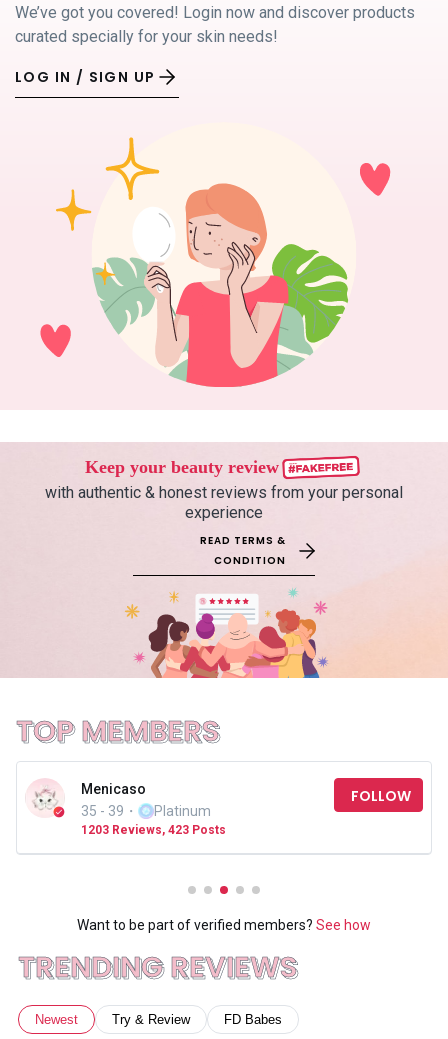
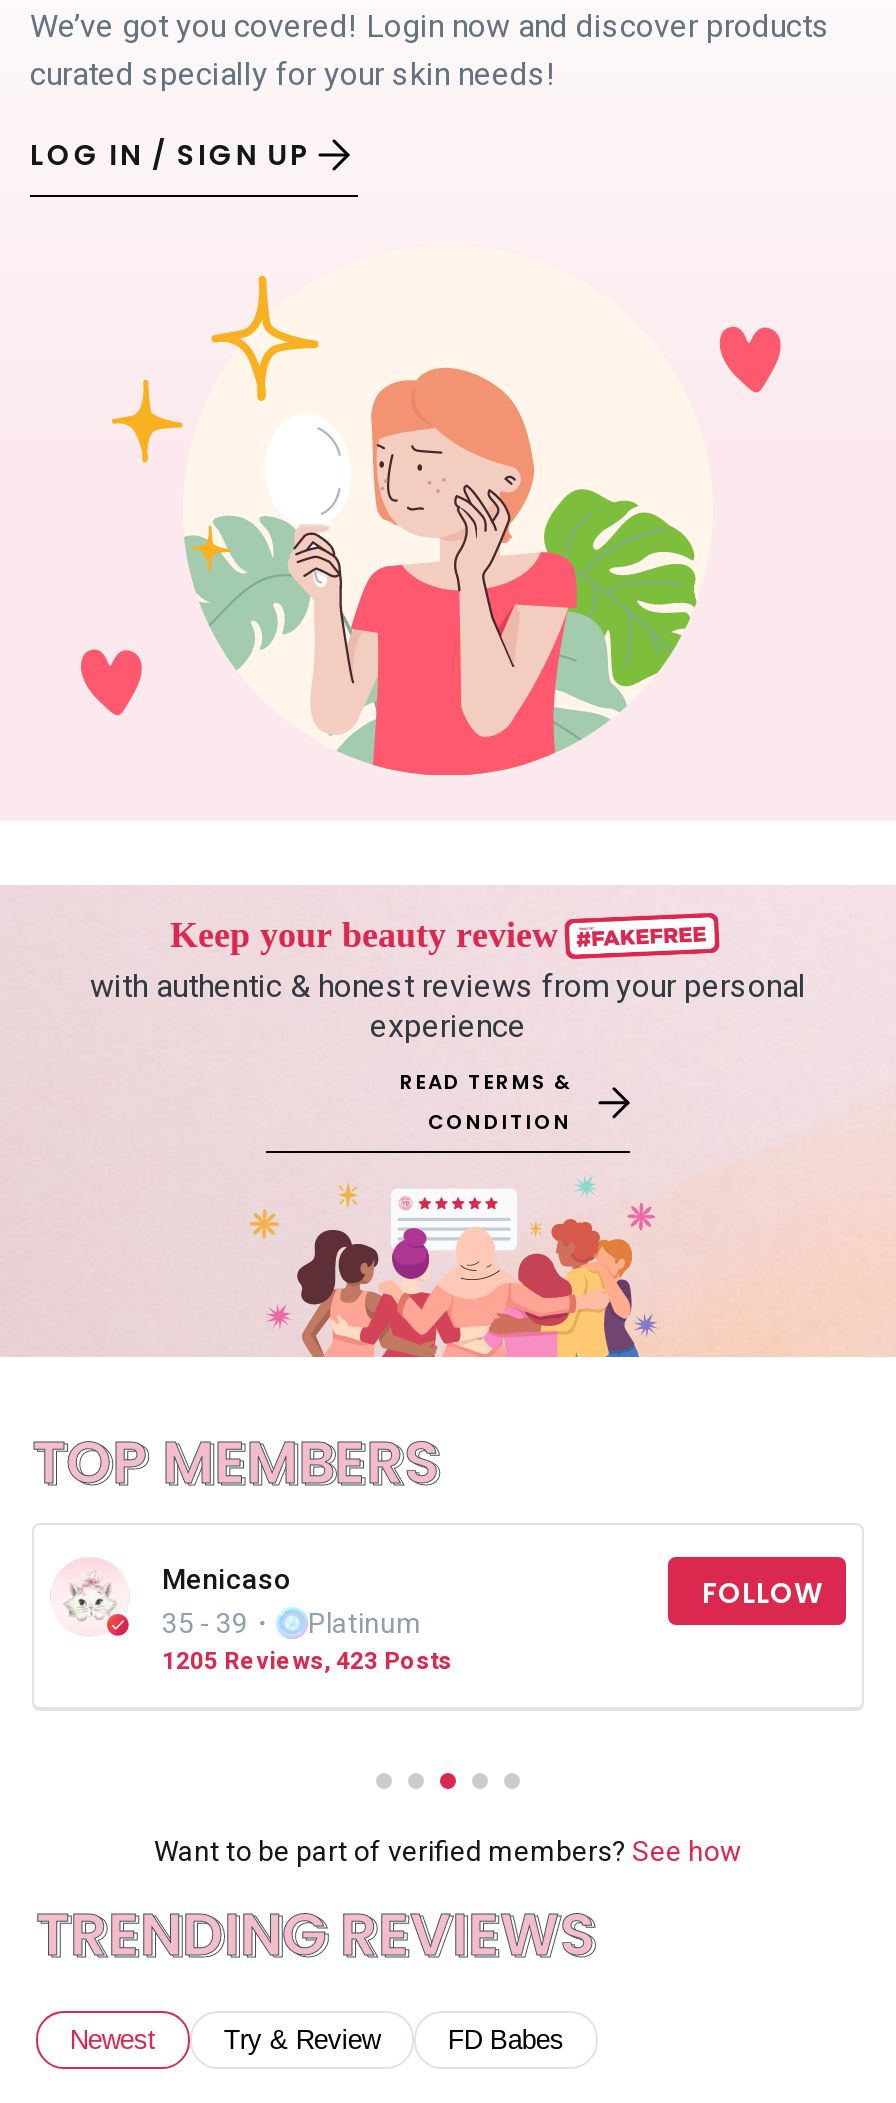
- 1203 Reviews, 423 Posts
+ 1205 Reviews, 423 Posts
